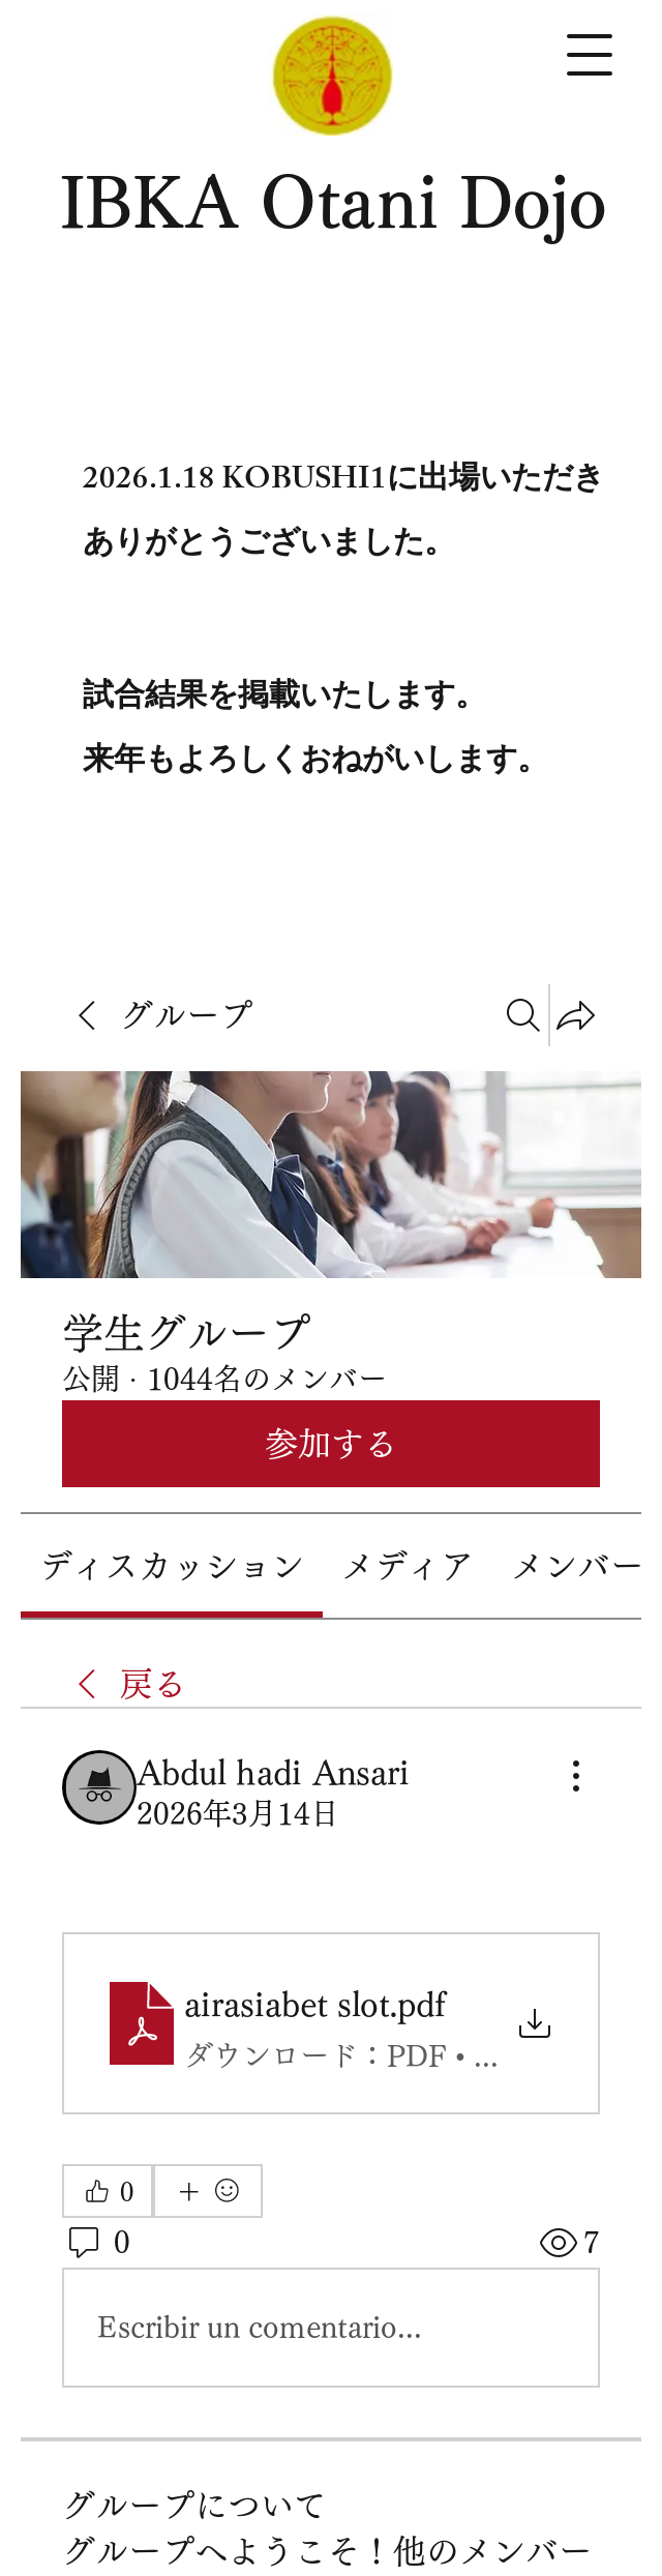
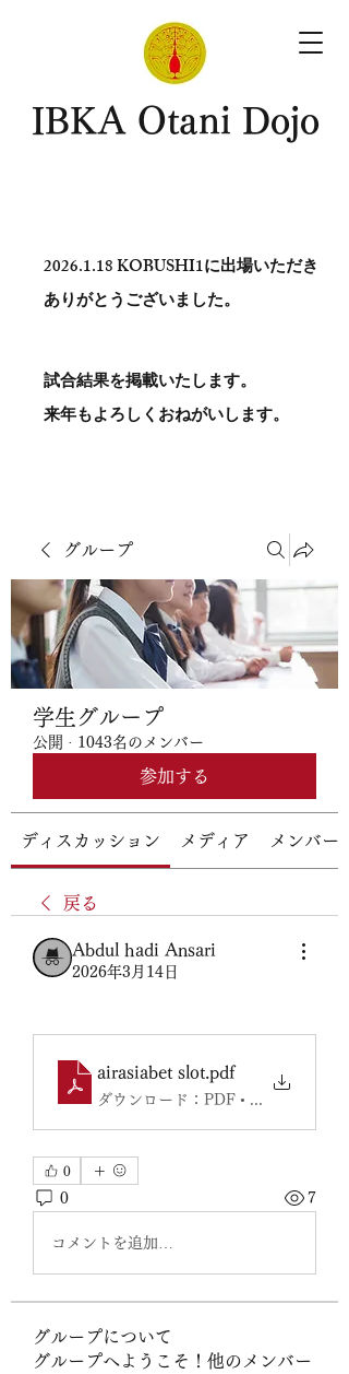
- 公開 · 1044名のメンバー
+ 公開 · 1043名のメンバー

- Escribir un comentario...
+ コメントを追加…
